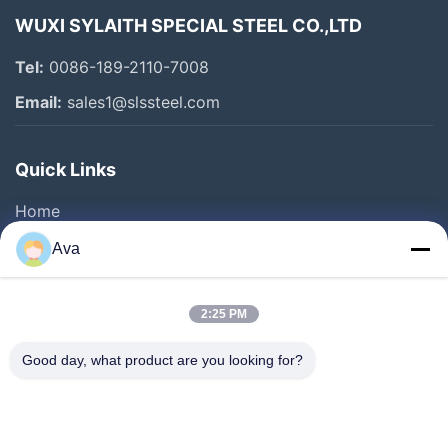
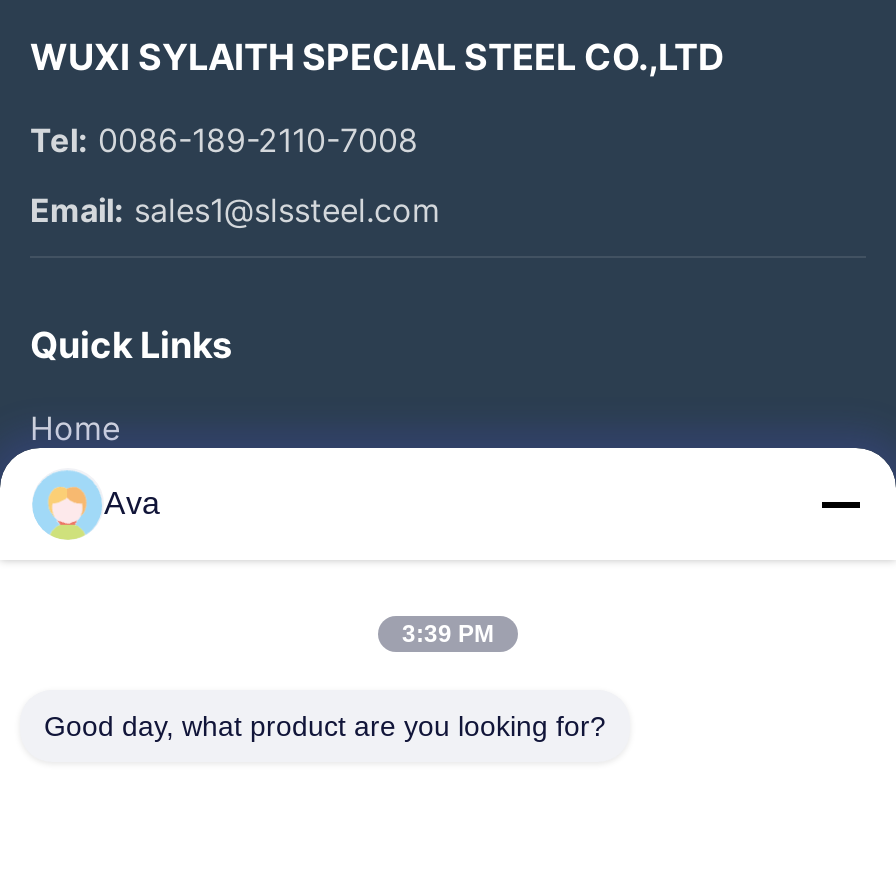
- 2:25 PM
+ 3:39 PM
